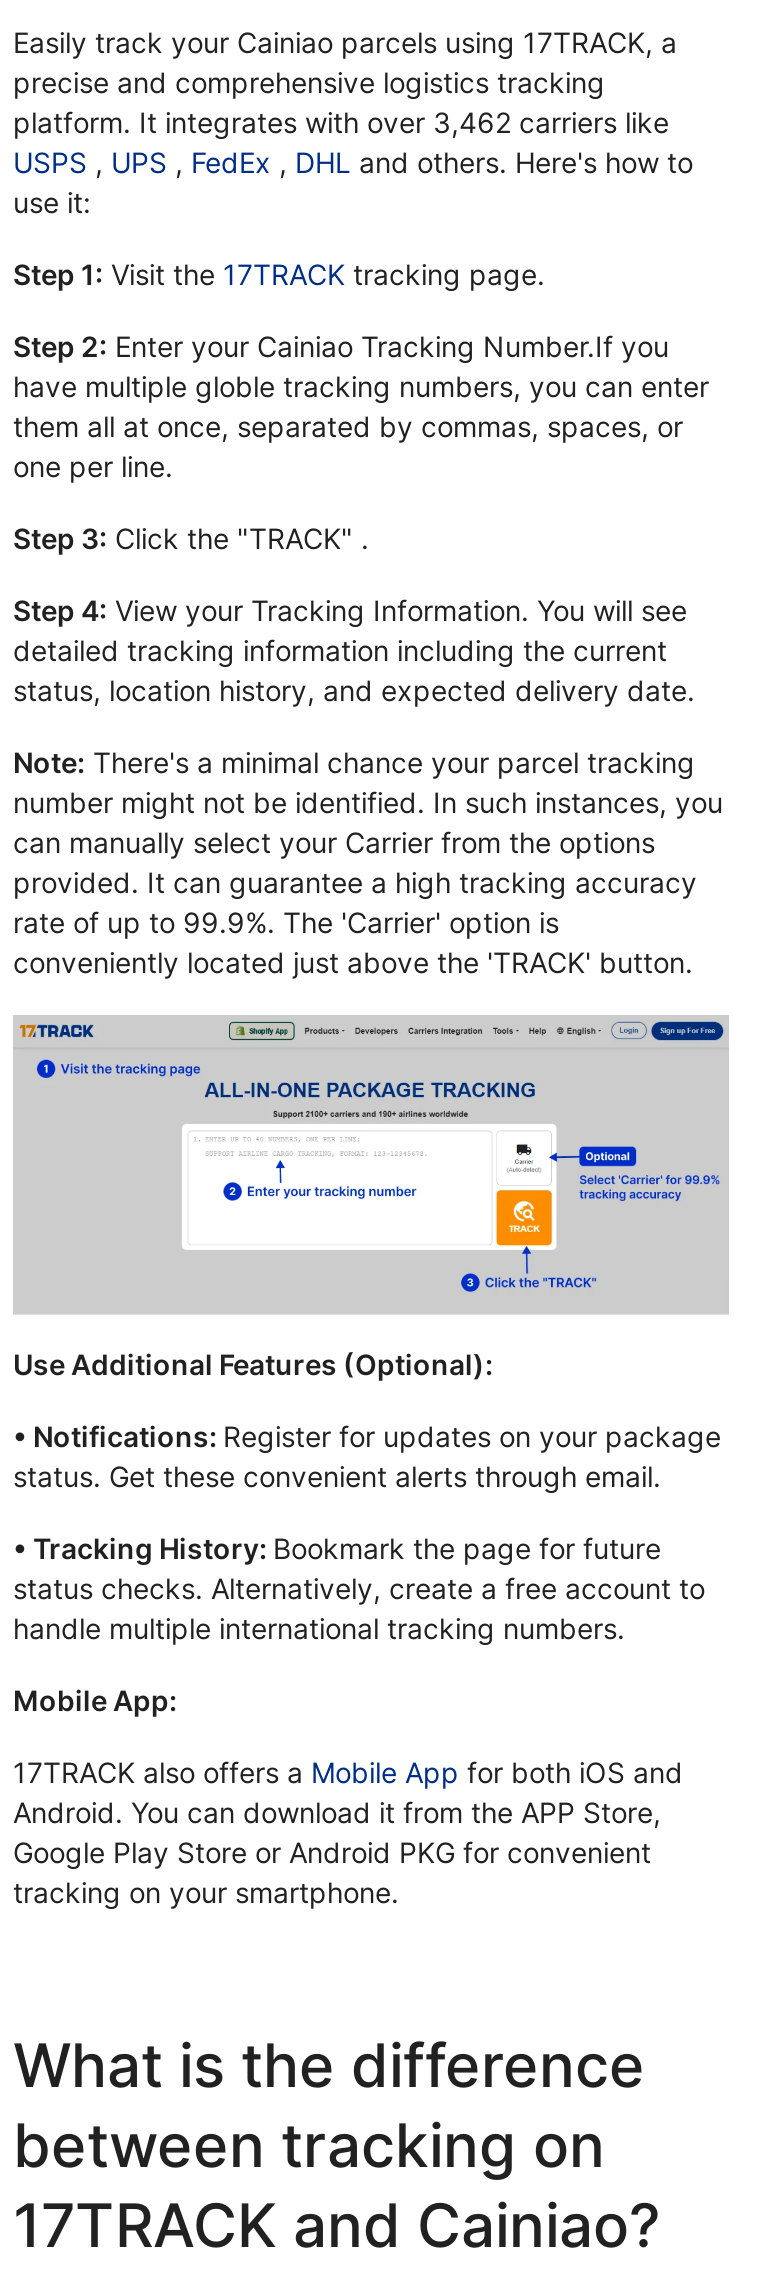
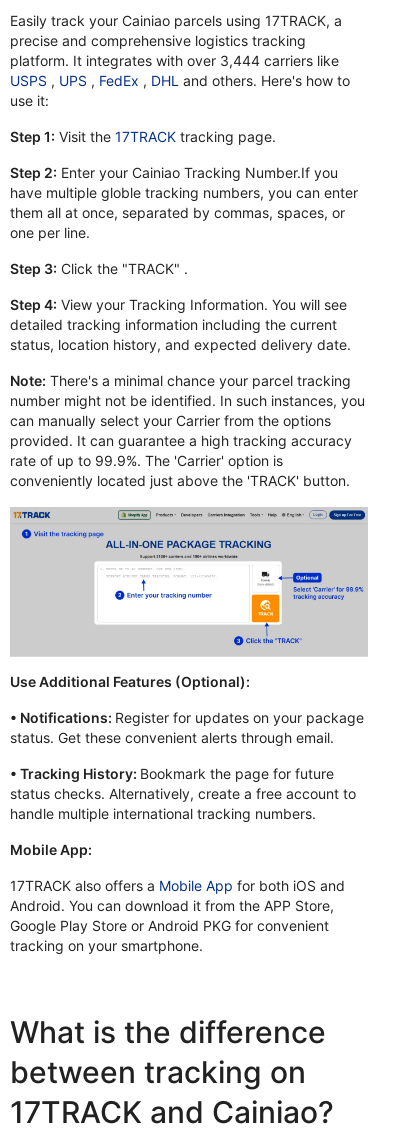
- platform. It integrates with over 3,462 carriers like
+ platform. It integrates with over 3,444 carriers like
